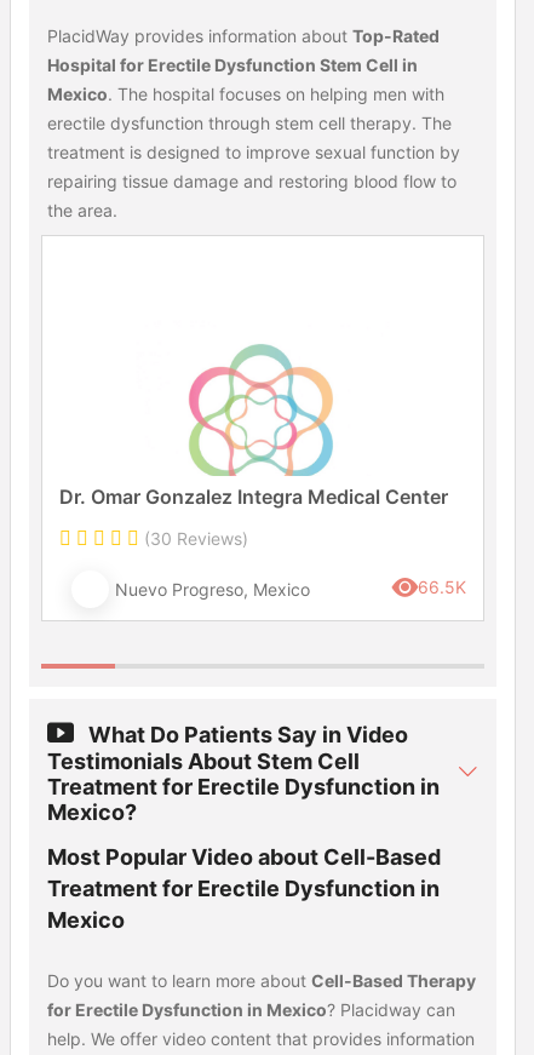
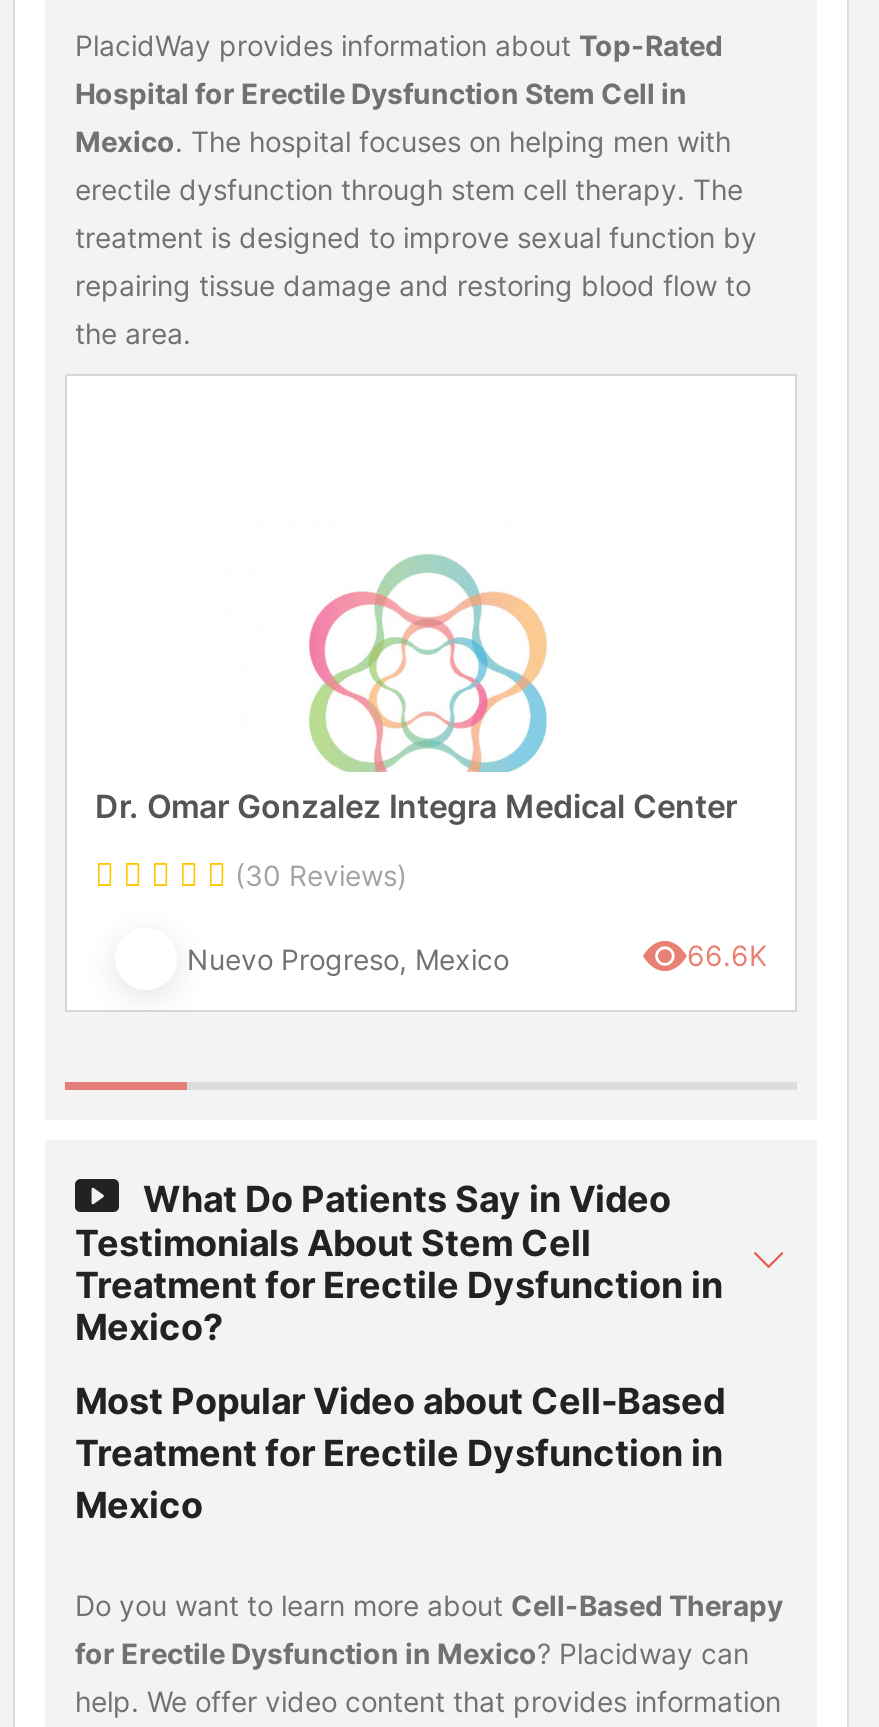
- 66.5K
+ 66.6K
